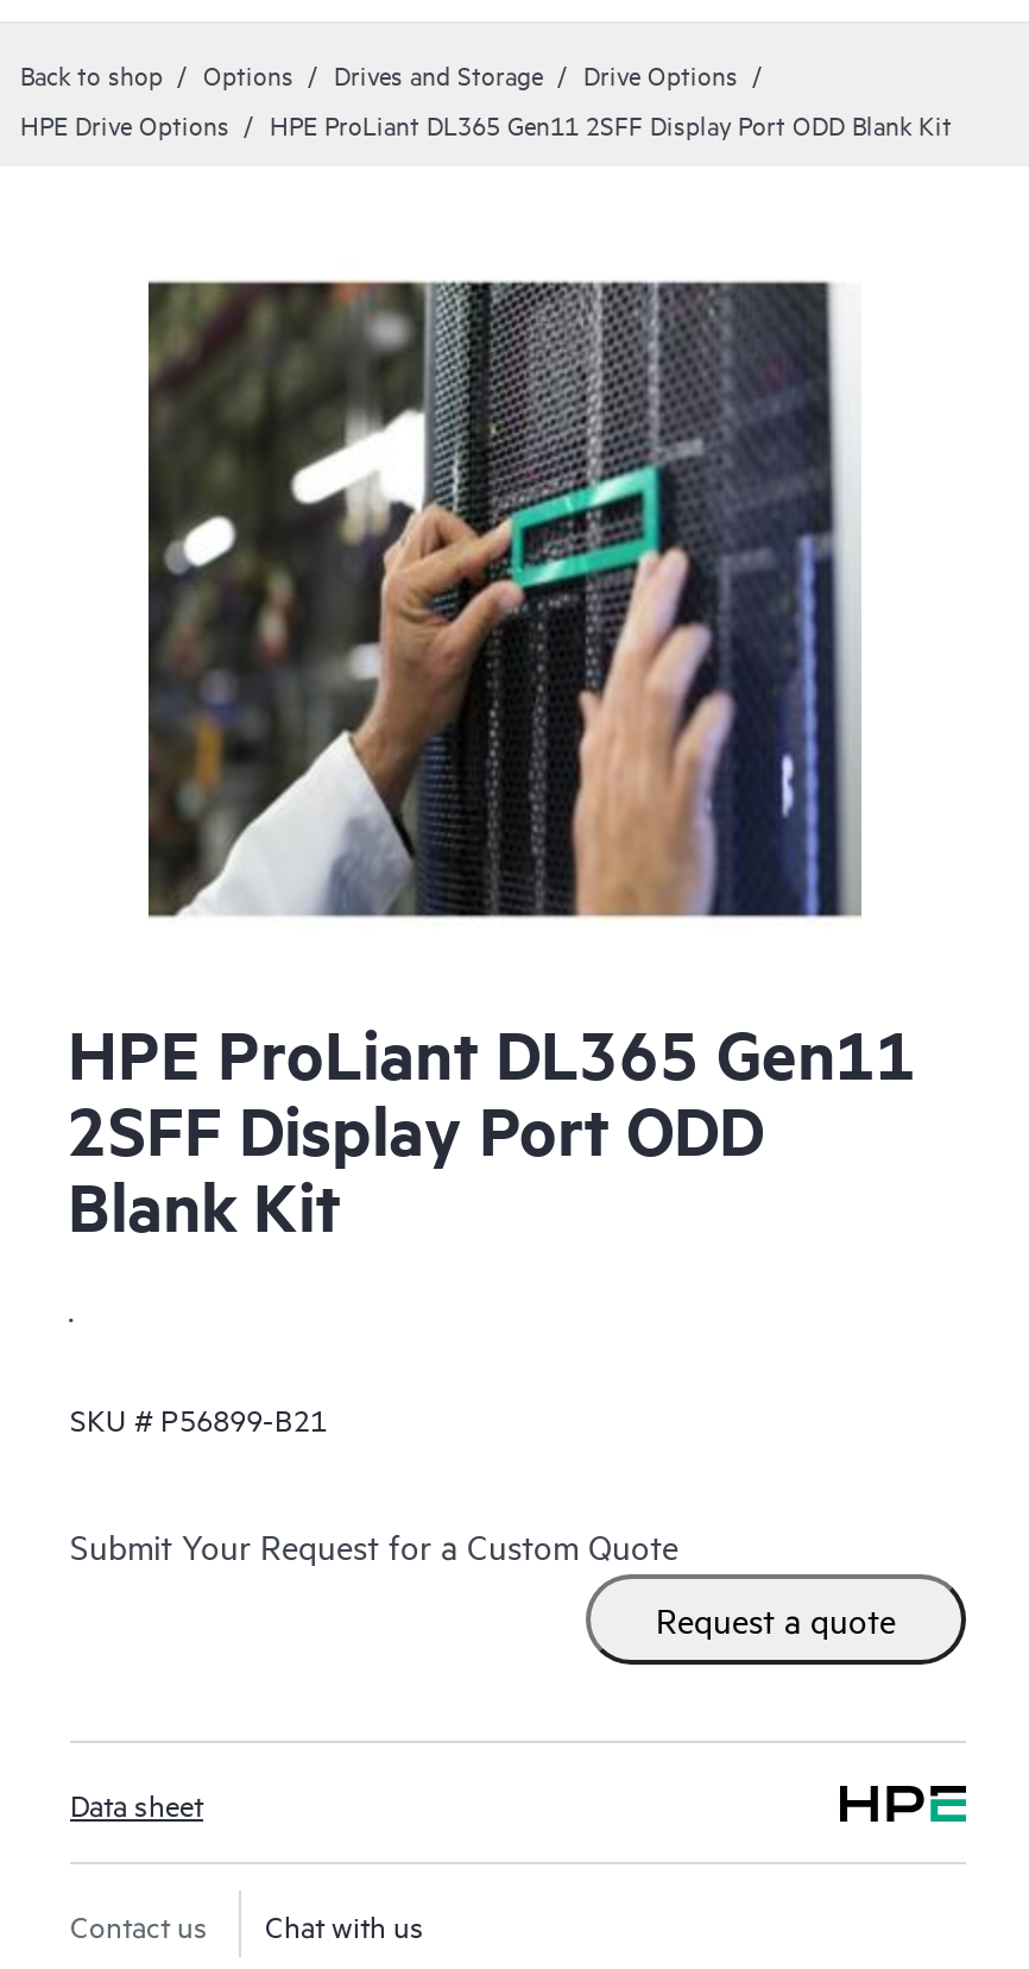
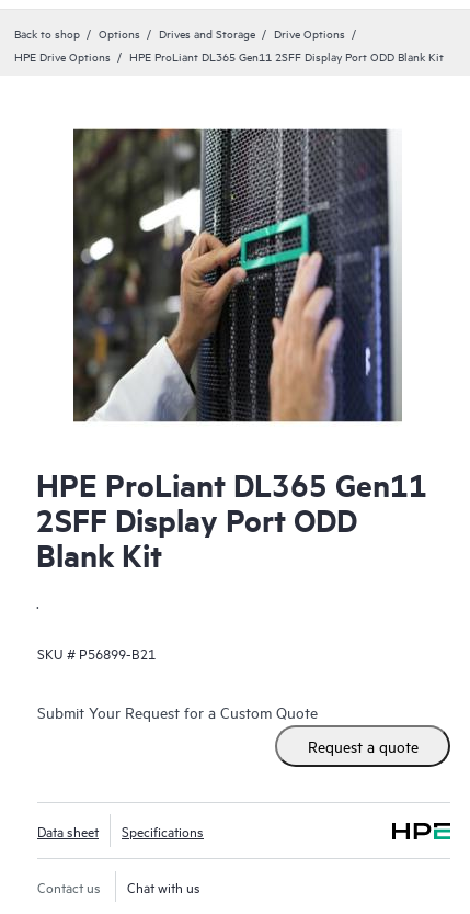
+ Specifications
